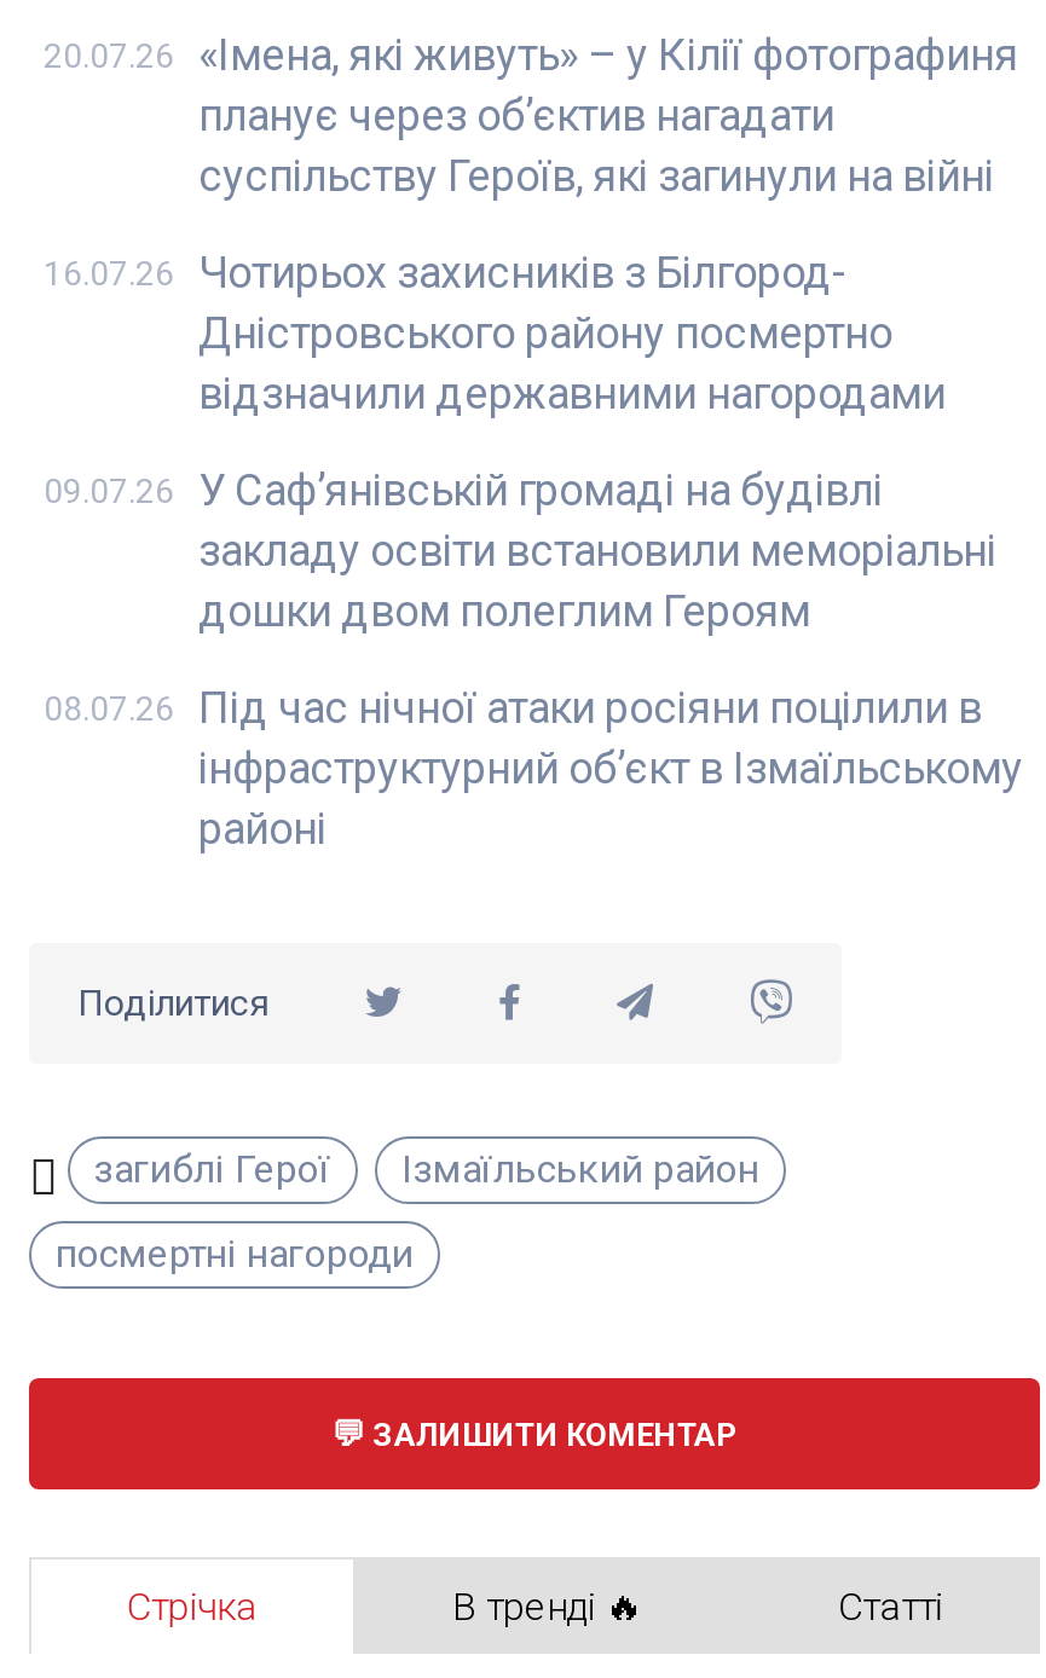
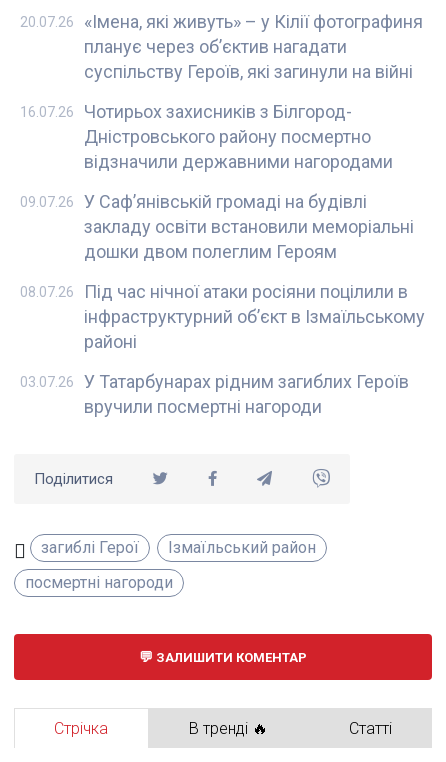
+ 03.07.26

+ У Татарбунарах рідним загиблих Героїв
+ вручили посмертні нагороди
